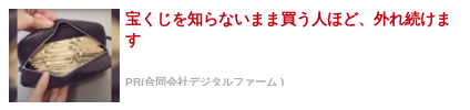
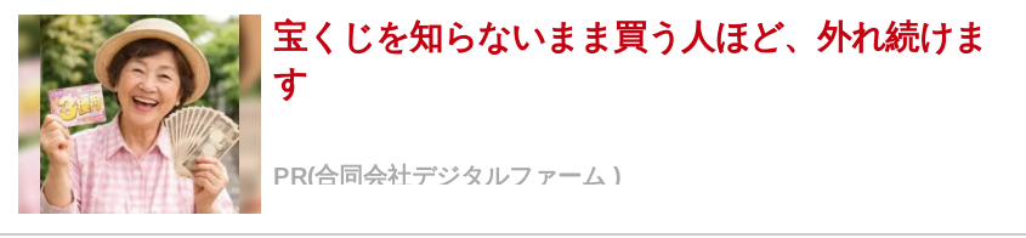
- [image]
+ [image]
